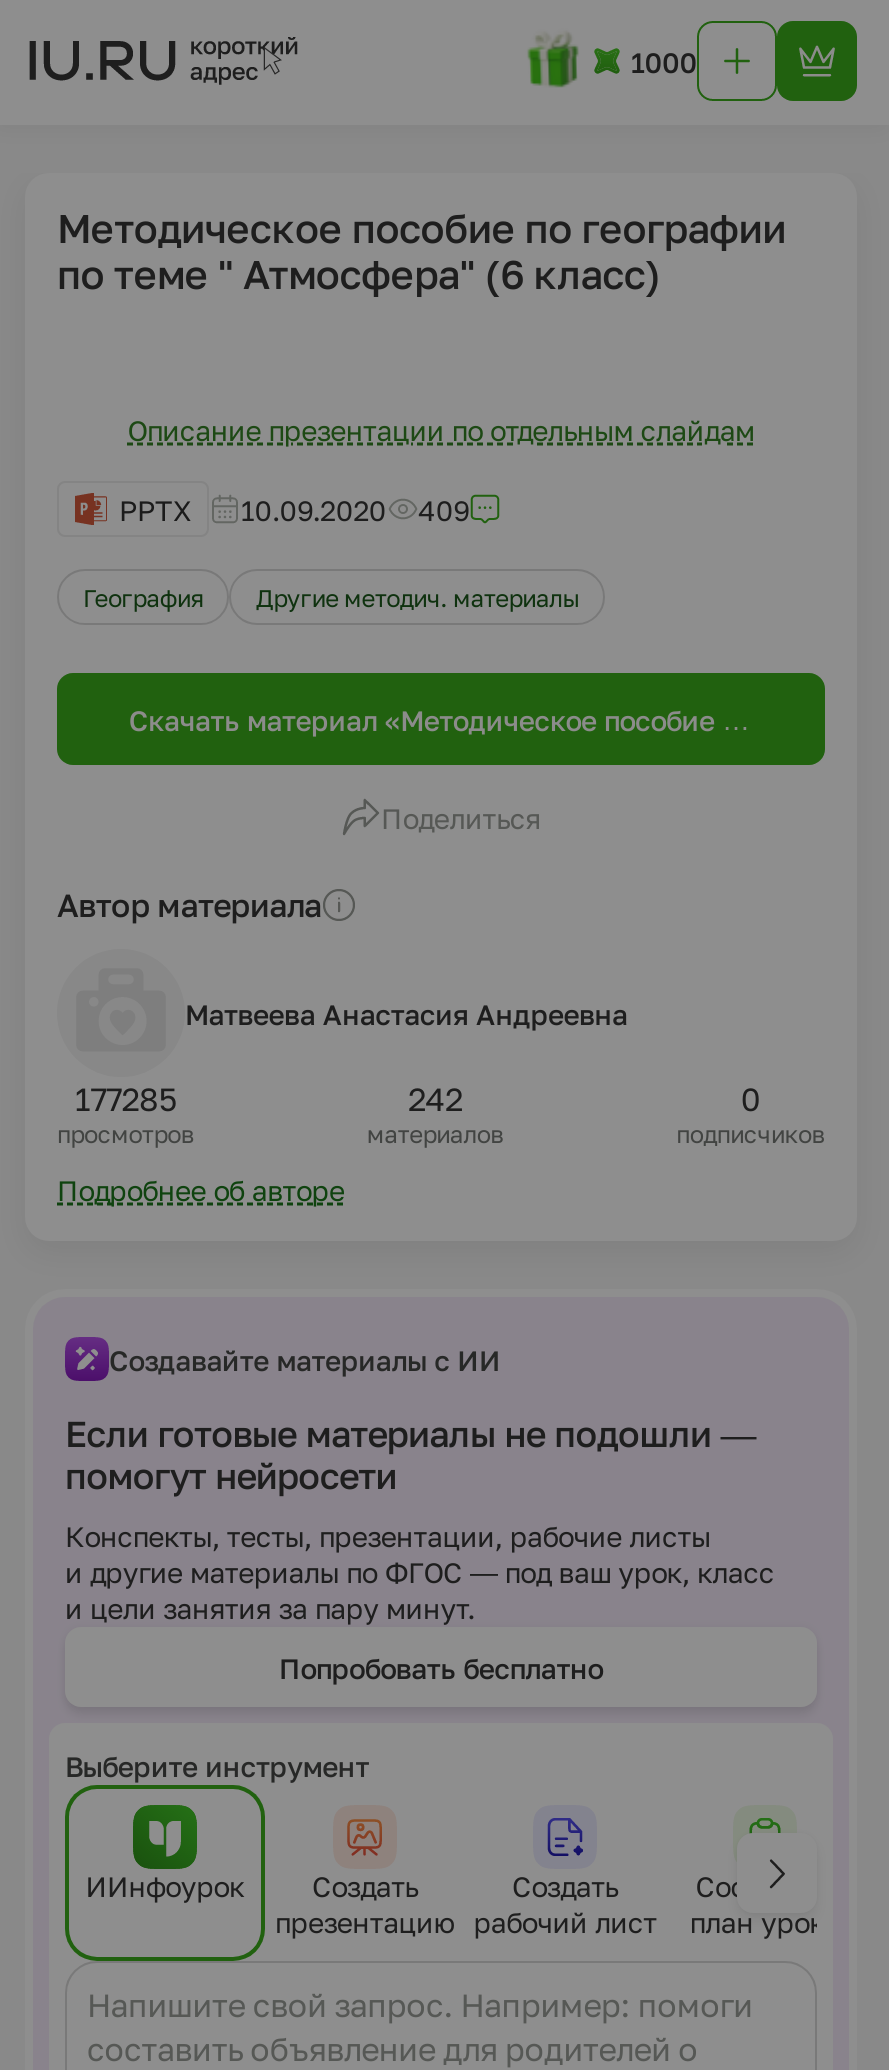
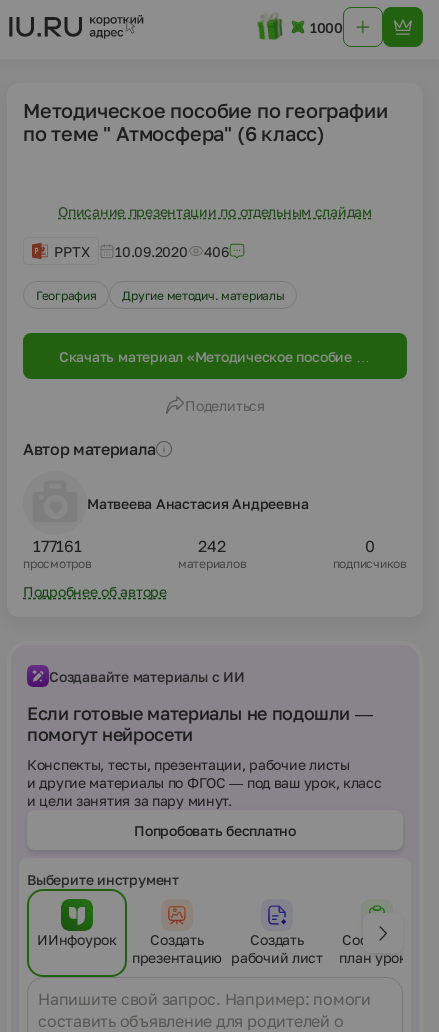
- PPTX 10.09.2020 409
+ PPTX 10.09.2020 406

- 177285
+ 177161
